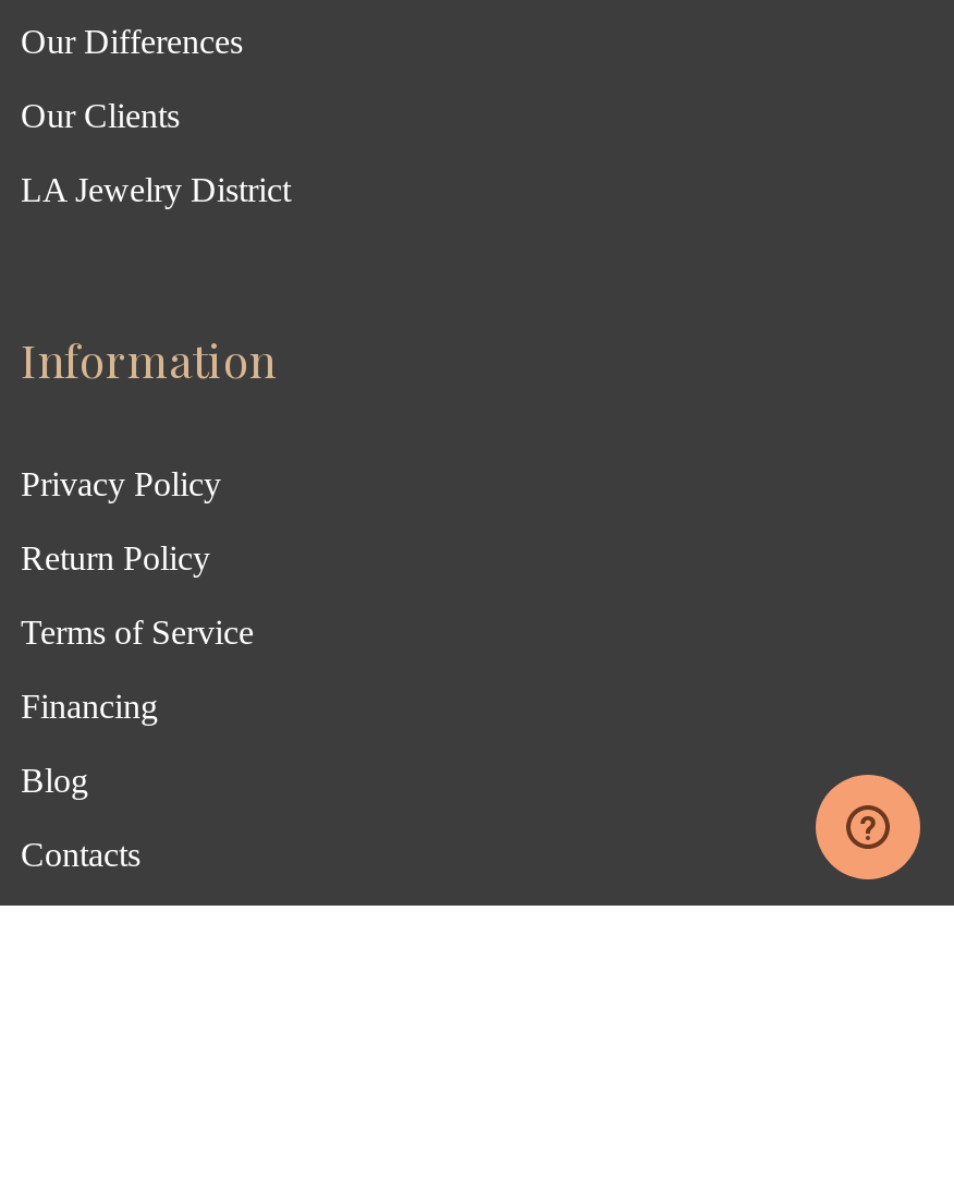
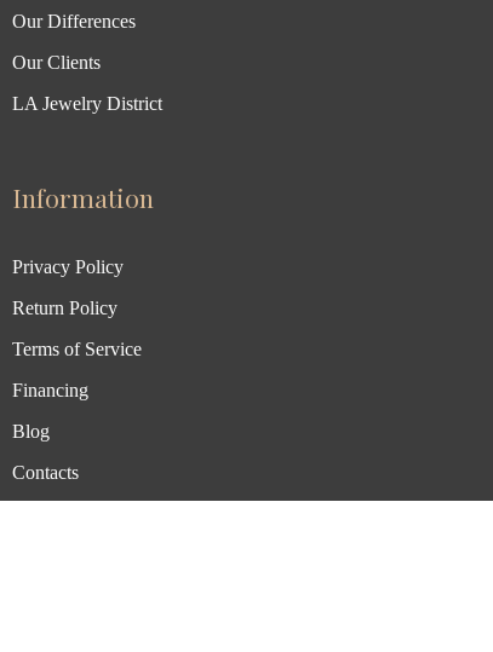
- [image]
